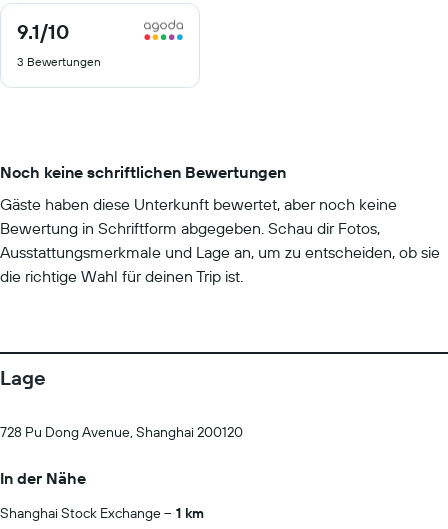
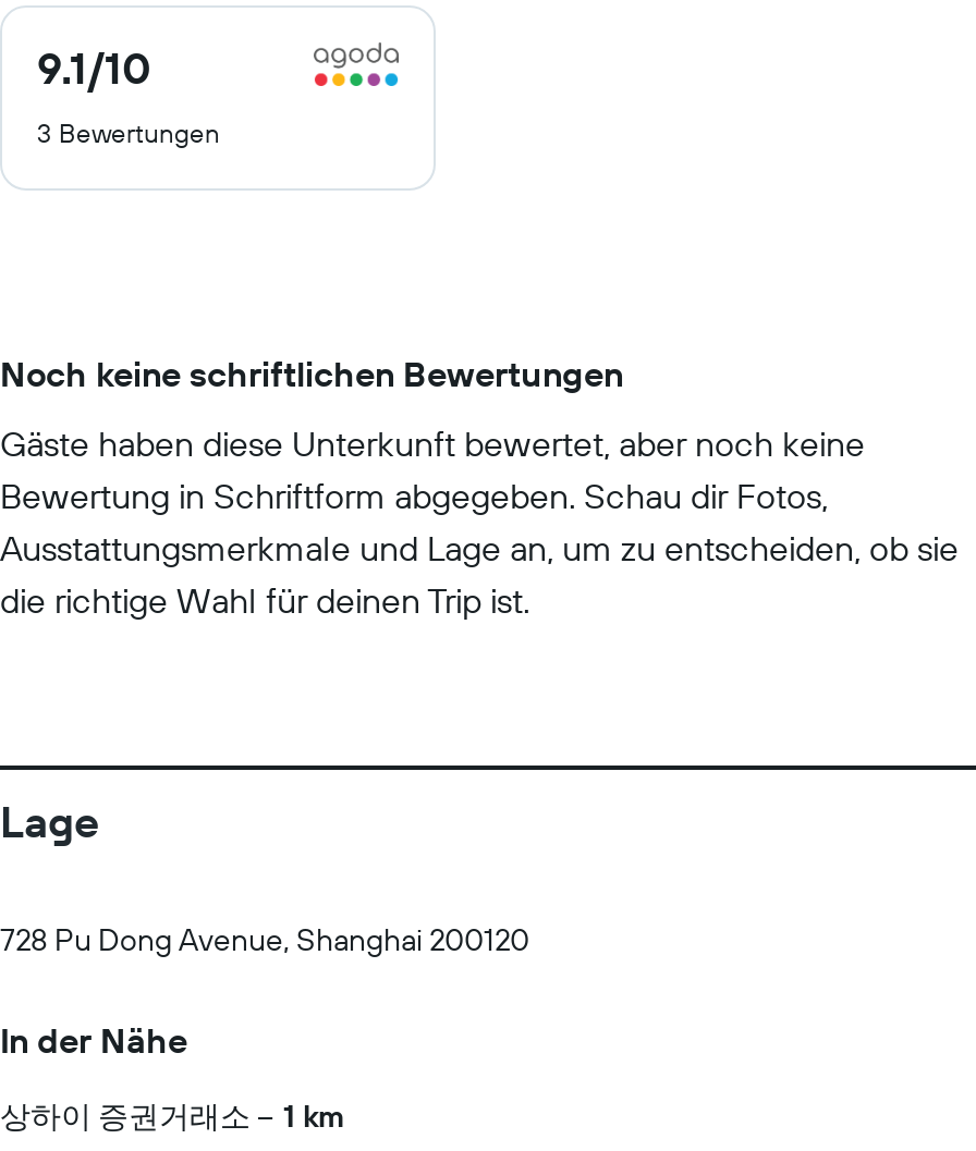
- Shanghai Stock Exchange
+ 상하이 증권거래소
